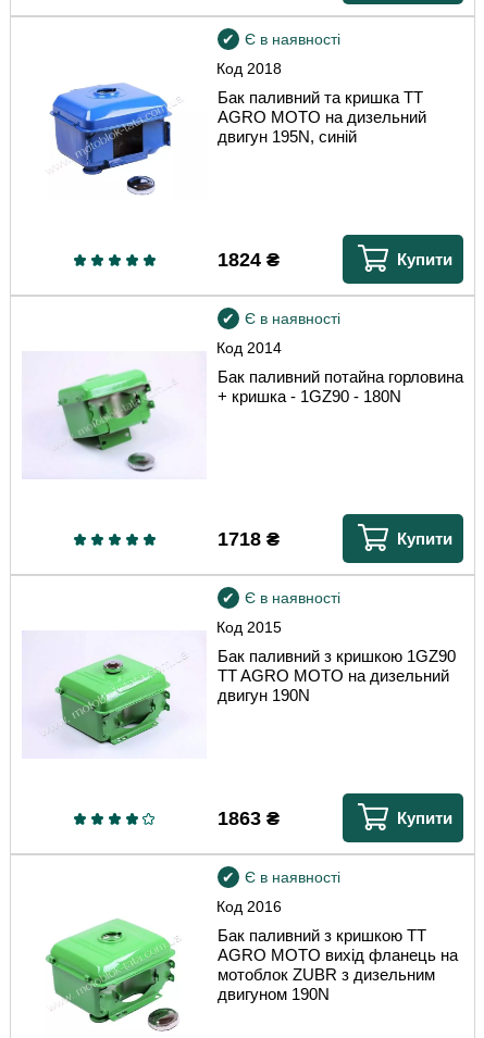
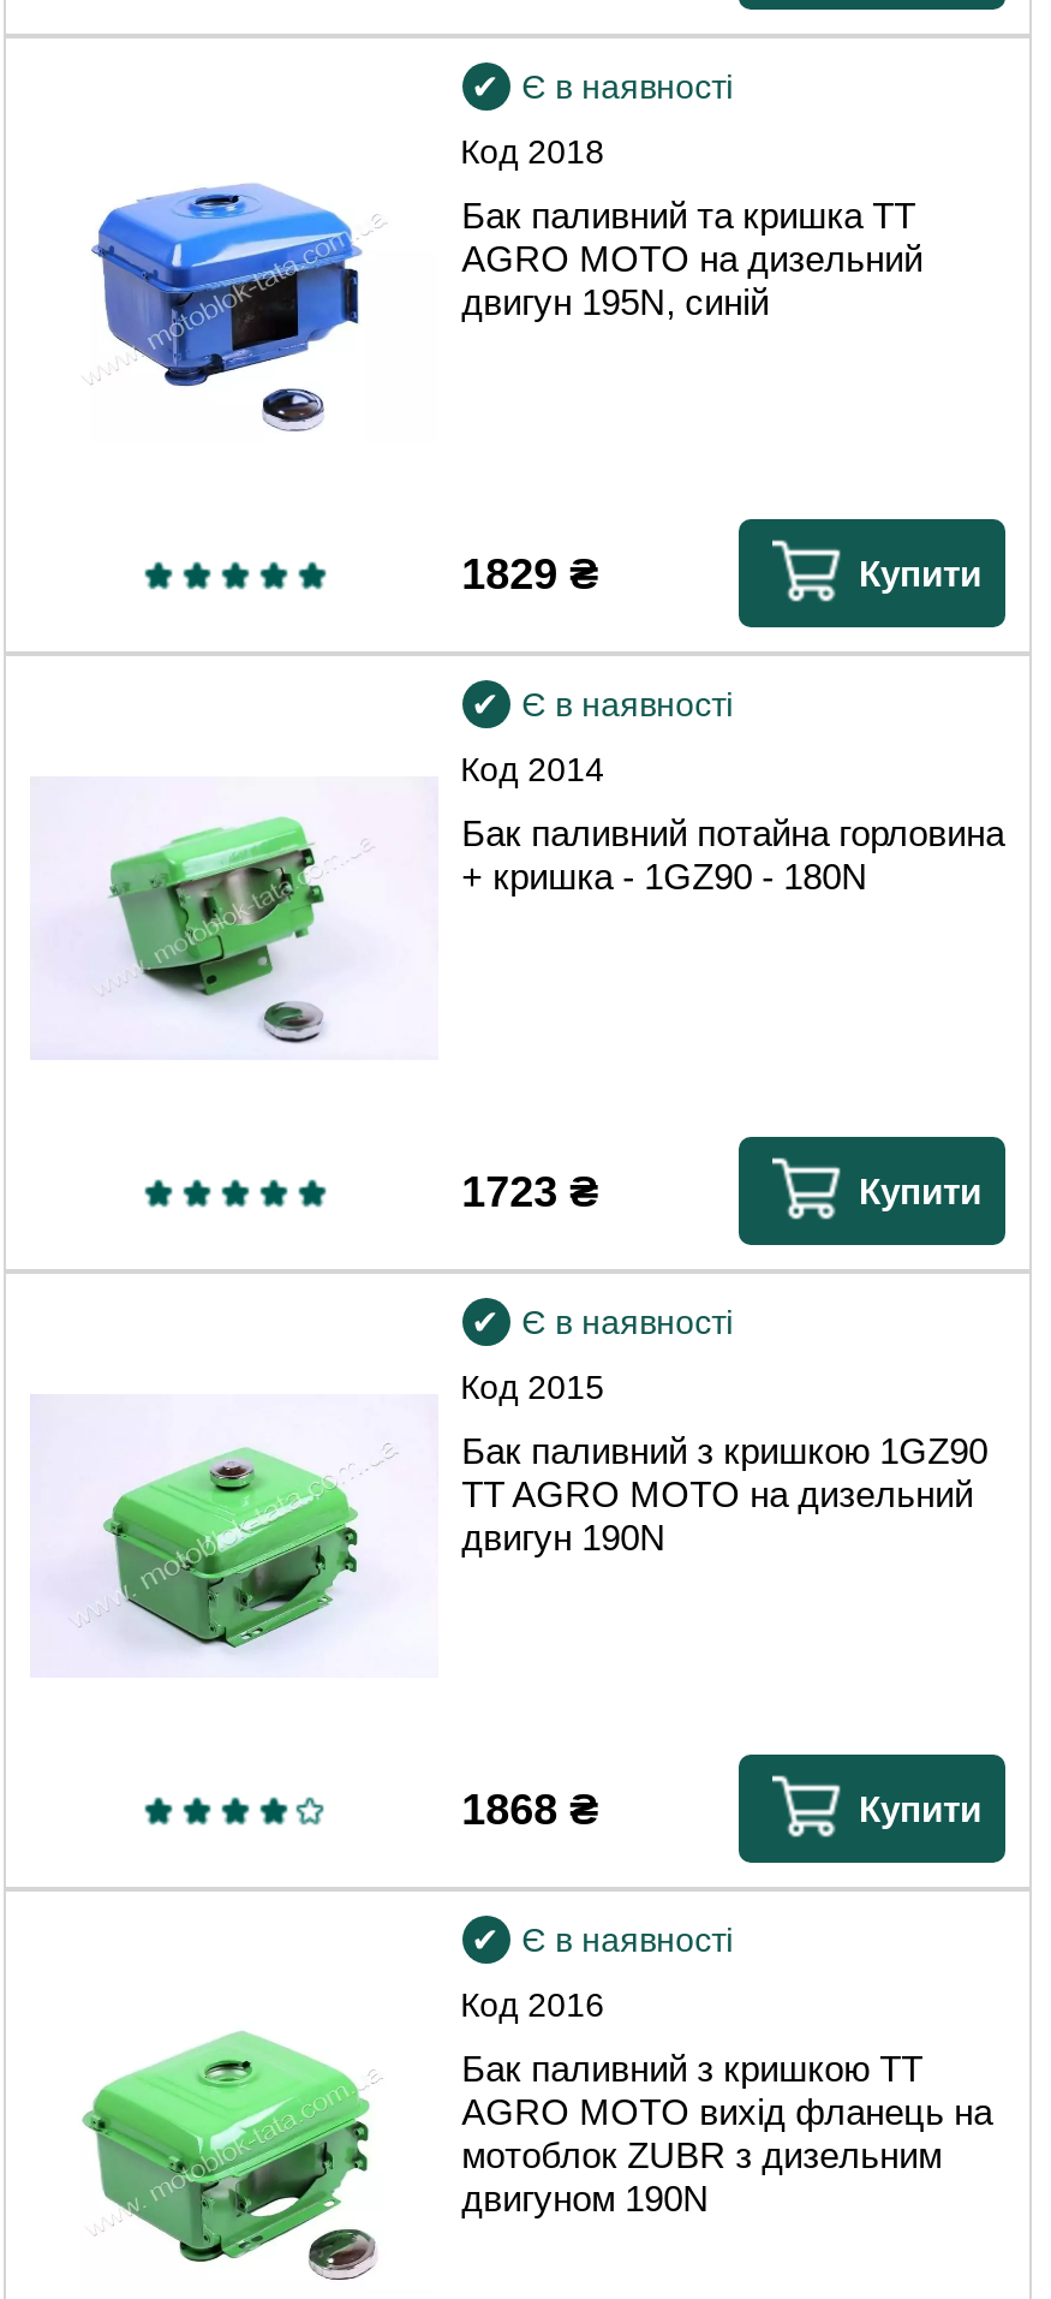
- 1824 ₴
+ 1829 ₴

- 1718 ₴
+ 1723 ₴

- 1863 ₴
+ 1868 ₴
